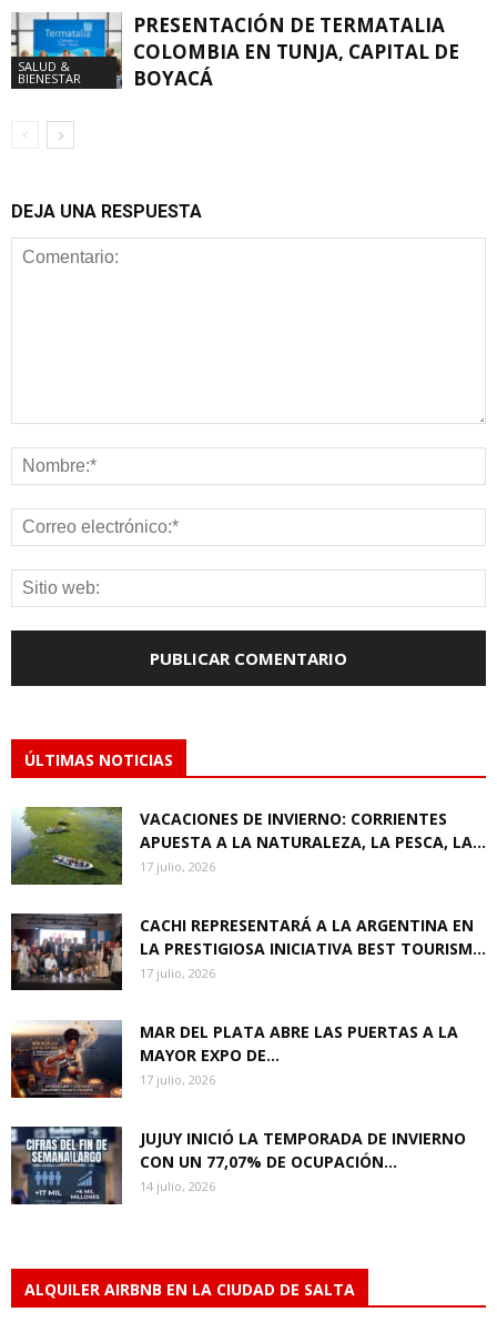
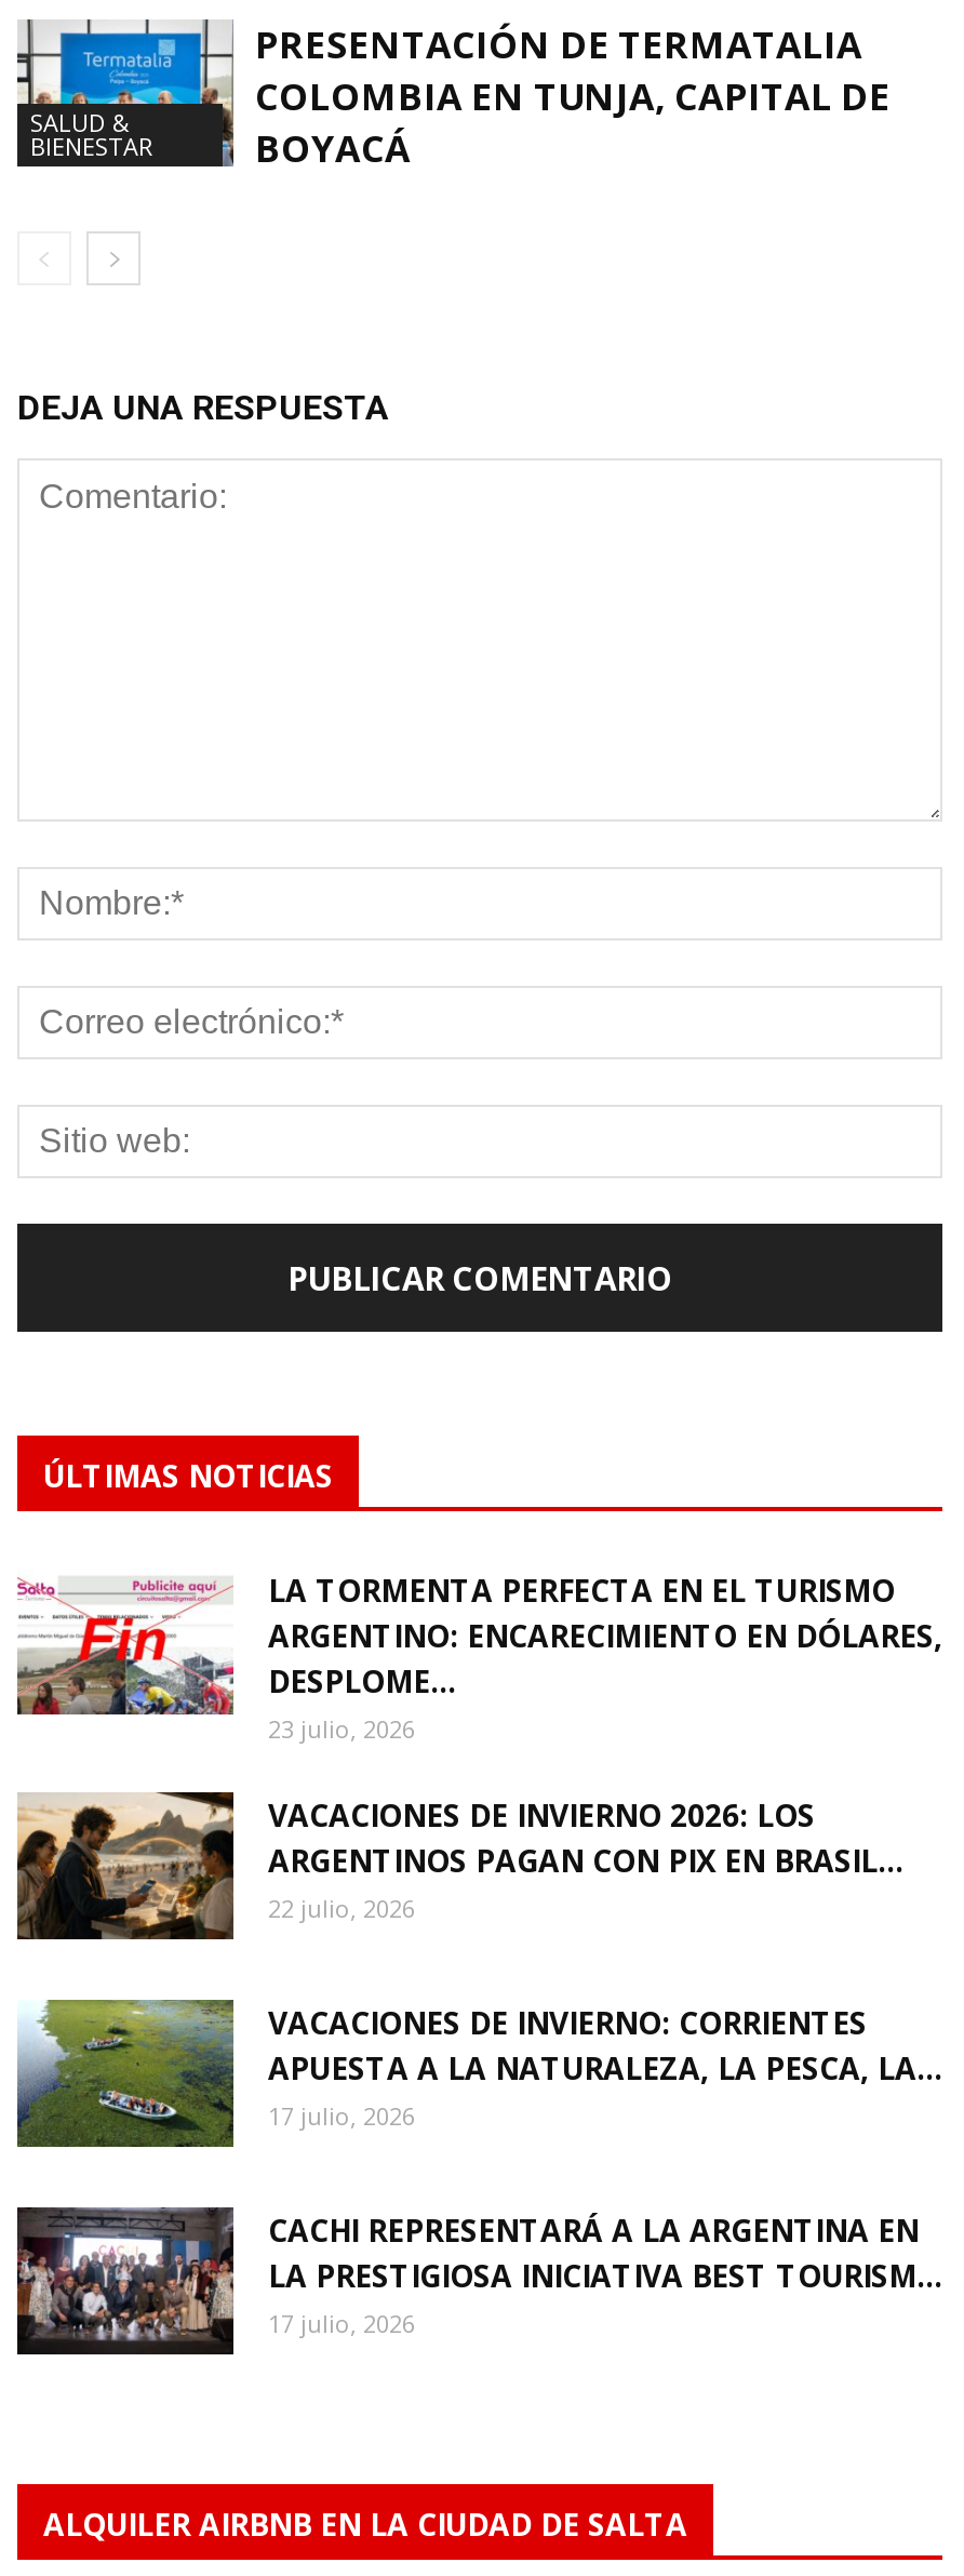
+ [image]

+ [image]
+ LA TORMENTA PERFECTA EN EL TURISMO
+ ARGENTINO: ENCARECIMIENTO EN DÓLARES,
+ DESPLOME...
+ 23 julio, 2026
+ VACACIONES DE INVIERNO 2026: LOS
+ ARGENTINOS PAGAN CON PIX EN BRASIL...
+ 22 julio, 2026

moved down: [image] | VACACIONES DE INVIERNO: CORRIENTES | APUESTA A LA NATURALEZA, LA PESCA, LA... | 17 julio, 2026 | CACHI REPRESENTARÁ A LA ARGENTINA EN | LA PRESTIGIOSA INICIATIVA BEST TOURISM... | 17 julio, 2026

- [image]
- MAR DEL PLATA ABRE LAS PUERTAS A LA
- MAYOR EXPO DE...
- 17 julio, 2026
- JUJUY INICIÓ LA TEMPORADA DE INVIERNO
- CON UN 77,07% DE OCUPACIÓN...
- 14 julio, 2026

- [image]
